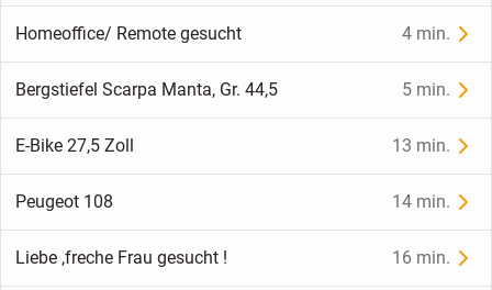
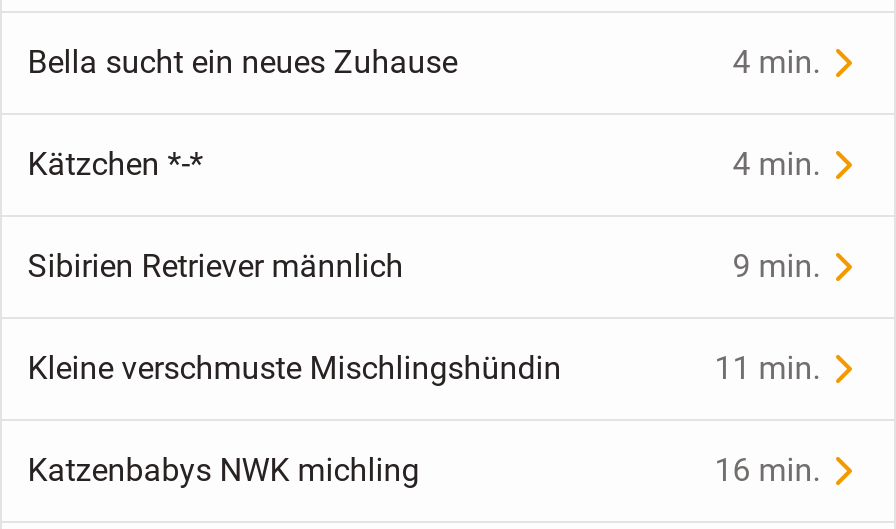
- Homeoffice/ Remote gesucht
+ Bella sucht ein neues Zuhause

- Bergstiefel Scarpa Manta, Gr. 44,5
- 5 min.
+ Kätzchen *-*
+ 4 min.

- E-Bike 27,5 Zoll
- 13 min.
+ Sibirien Retriever männlich
+ 9 min.

- Peugeot 108
- 14 min.
+ Kleine verschmuste Mischlingshündin
+ 11 min.

- Liebe ,freche Frau gesucht !
+ Katzenbabys NWK michling
